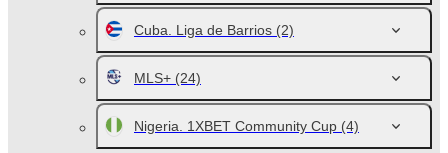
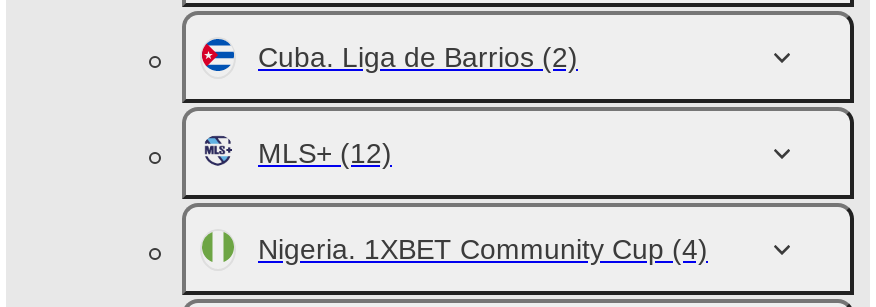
- MLS+ (24)
+ MLS+ (12)
